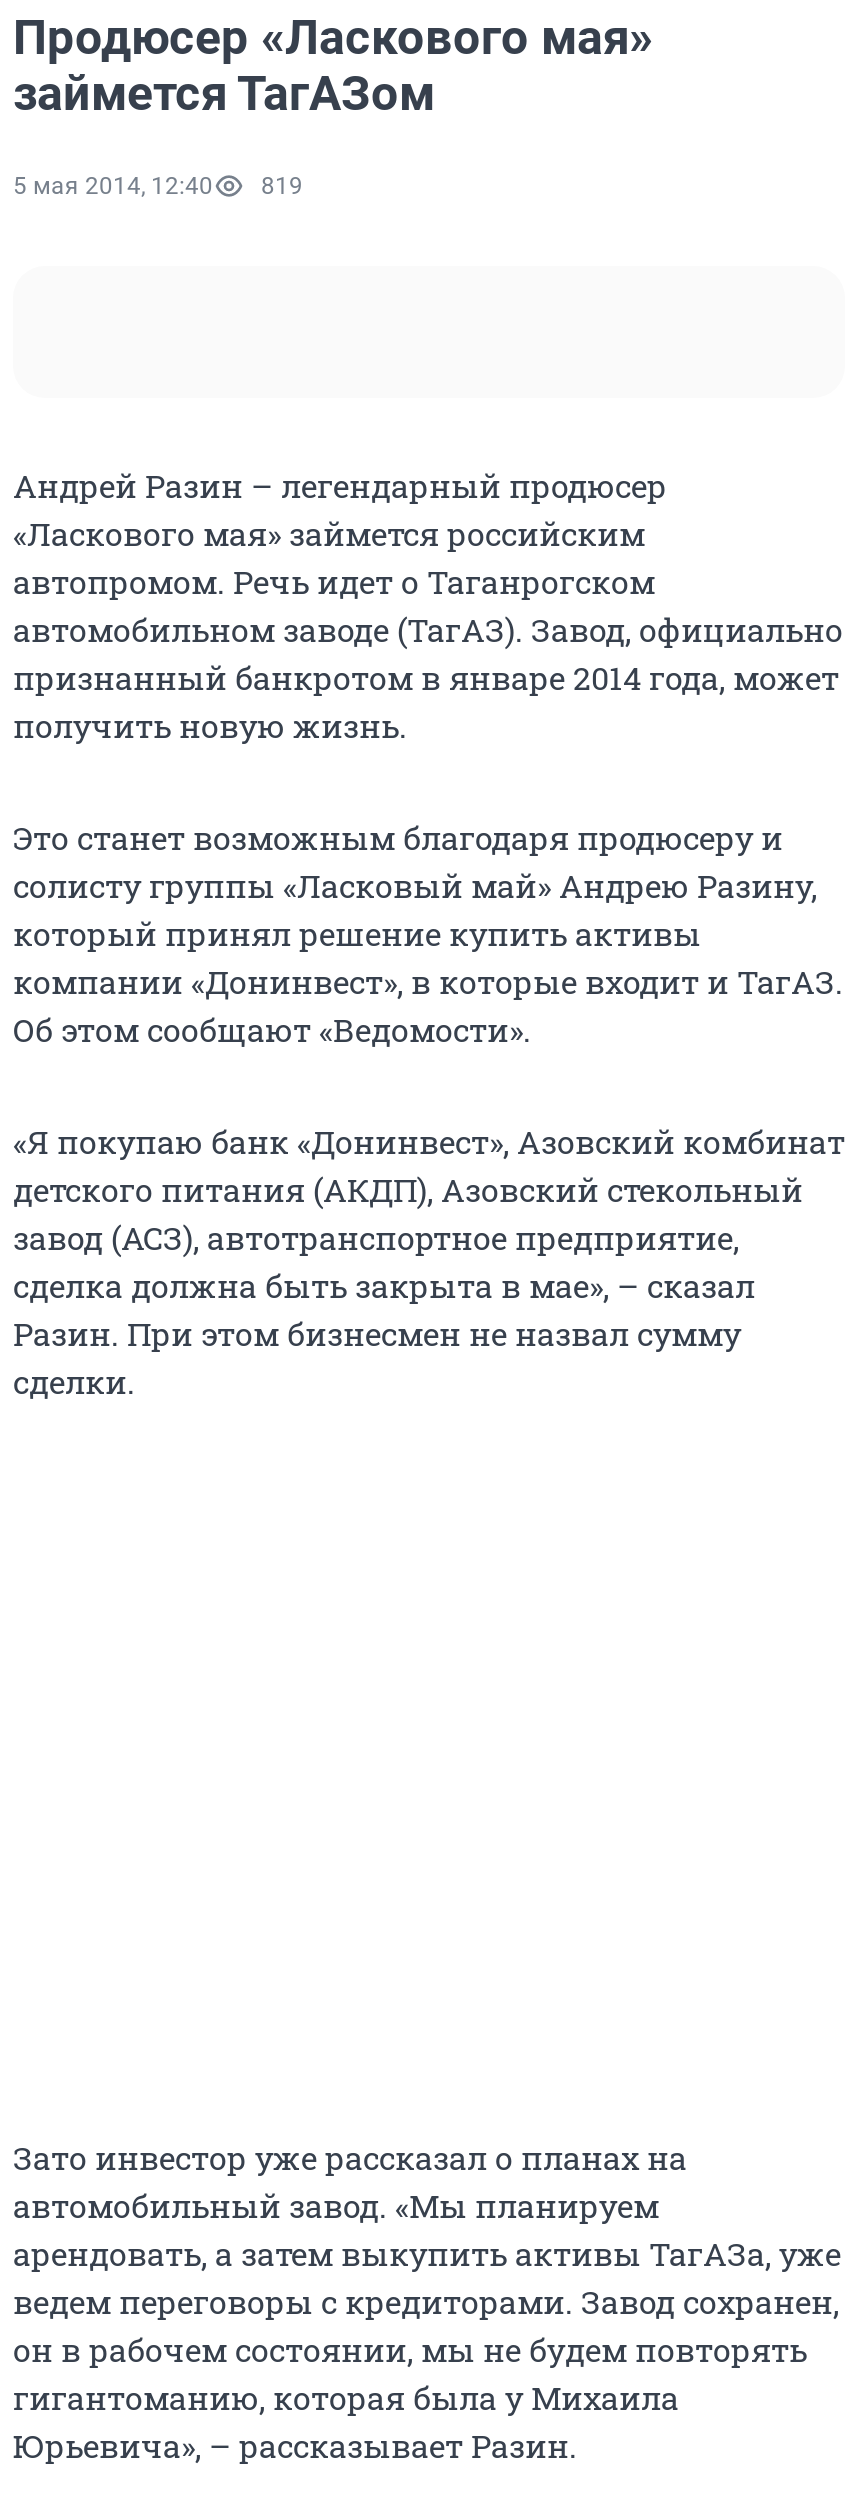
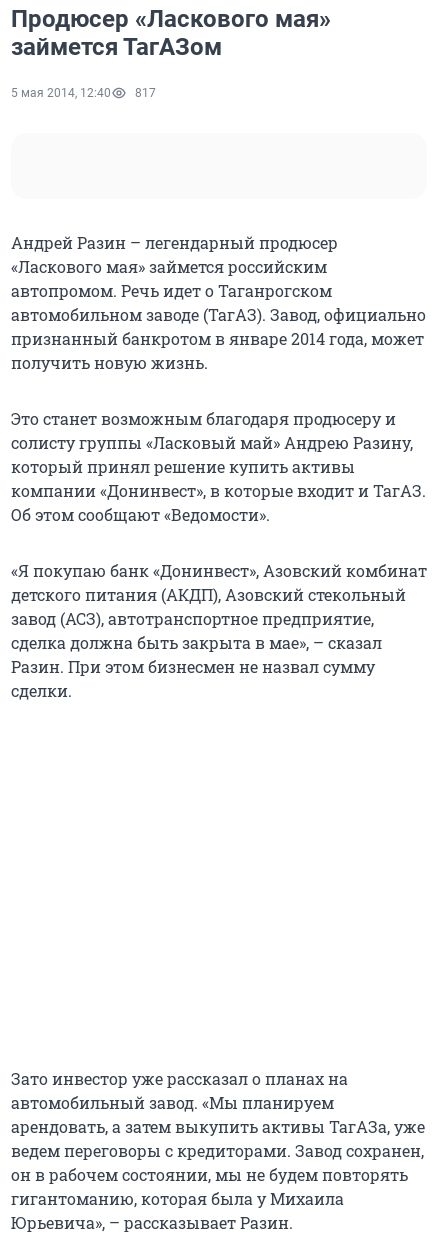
- 5 мая 2014, 12:40 819
+ 5 мая 2014, 12:40 817
